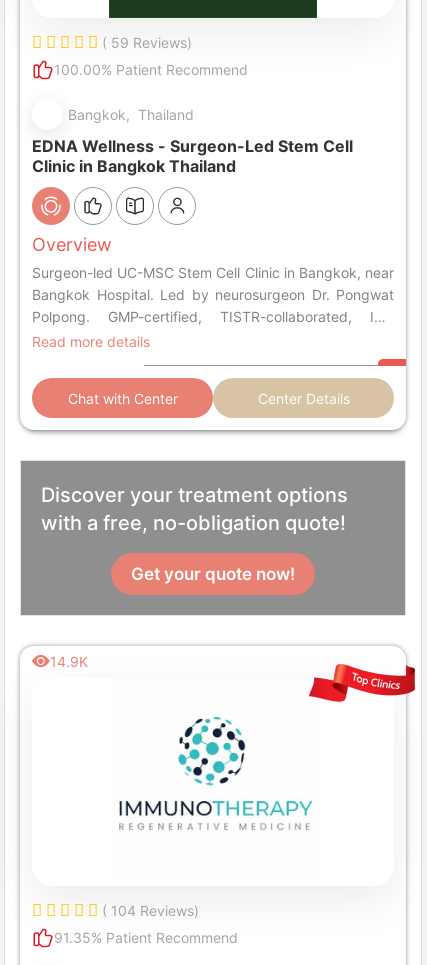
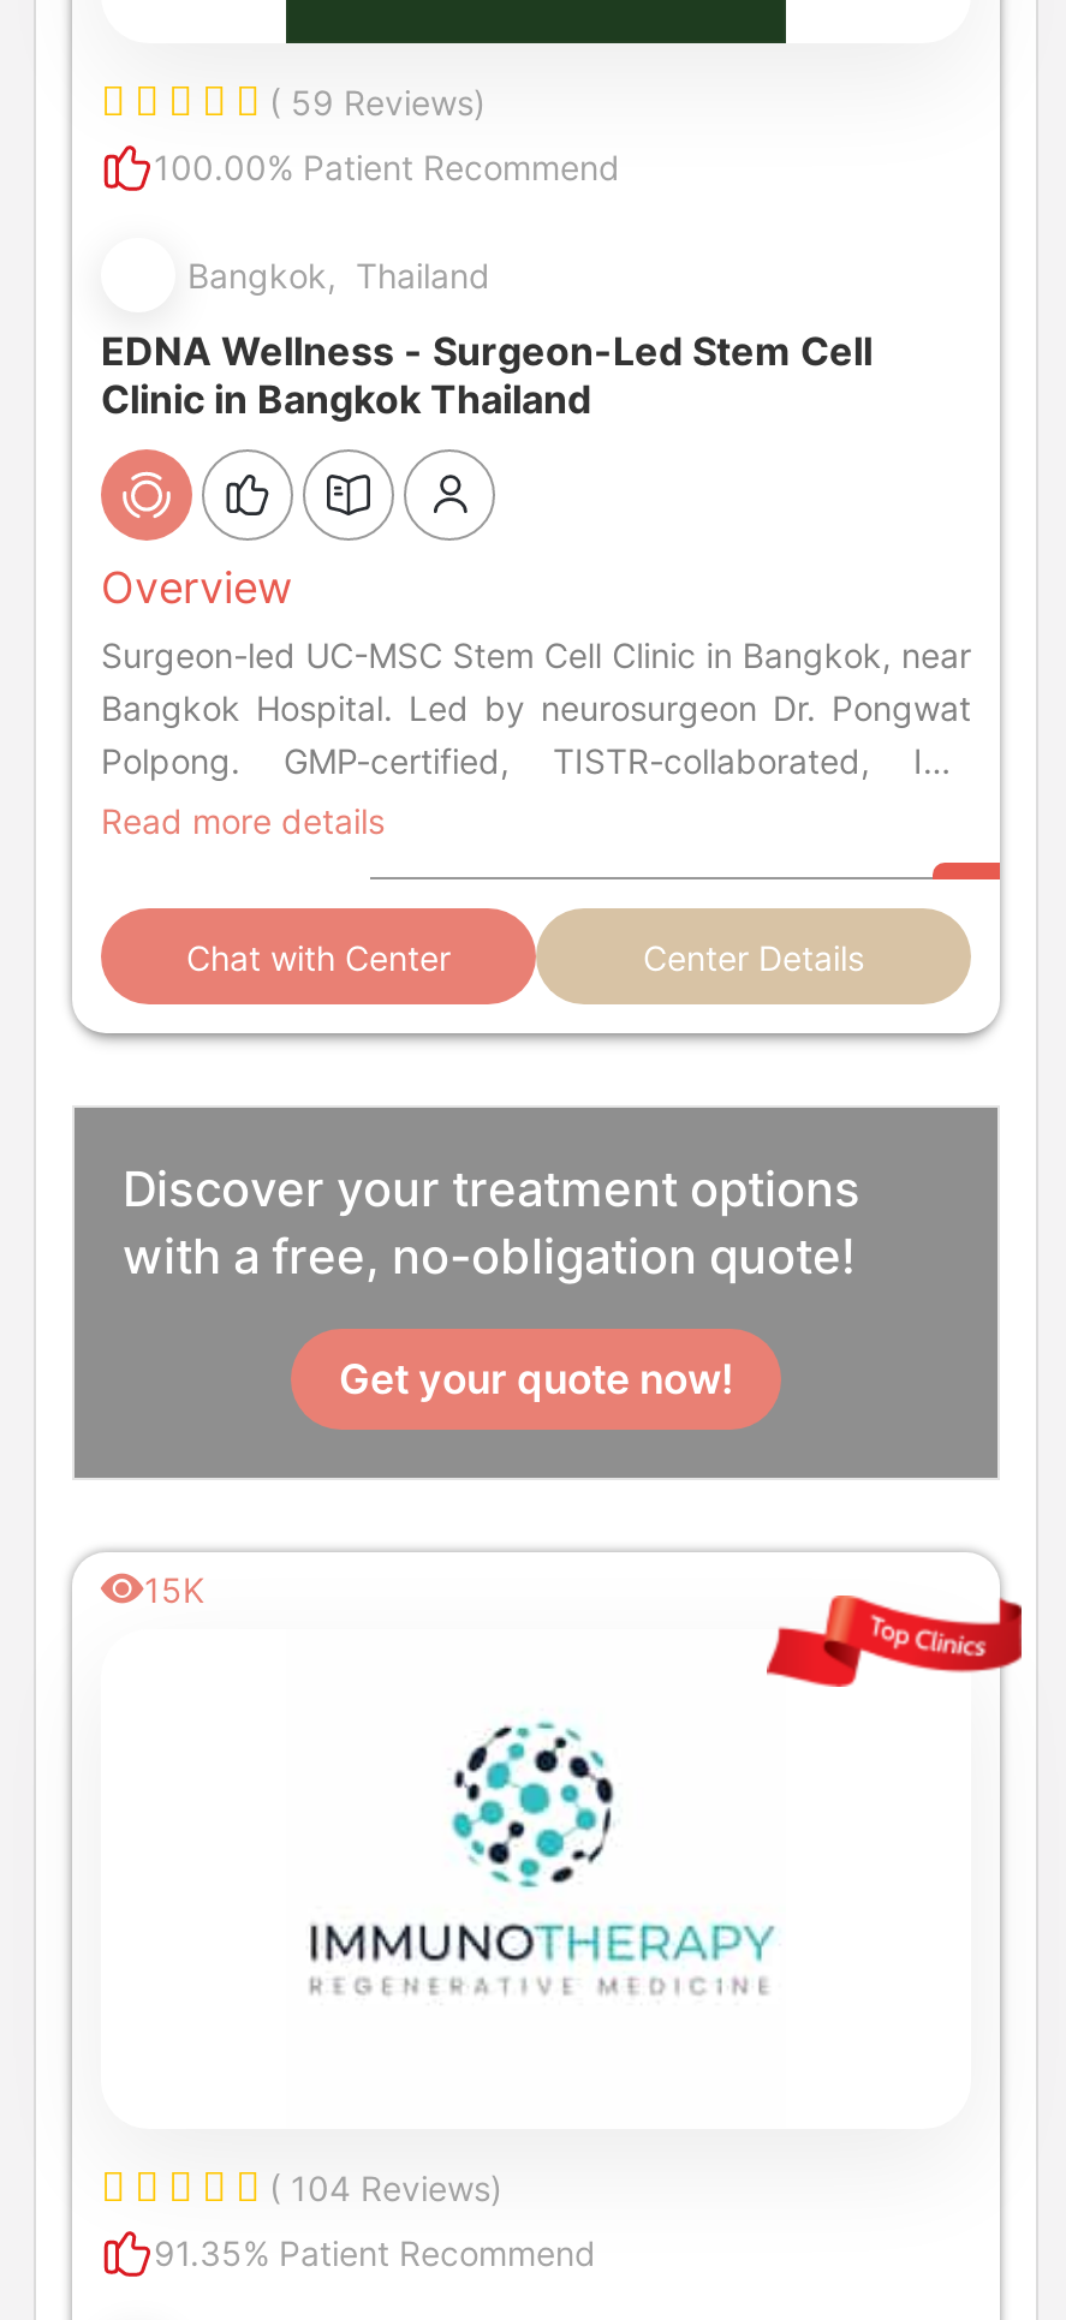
- 14.9K
+ 15K
